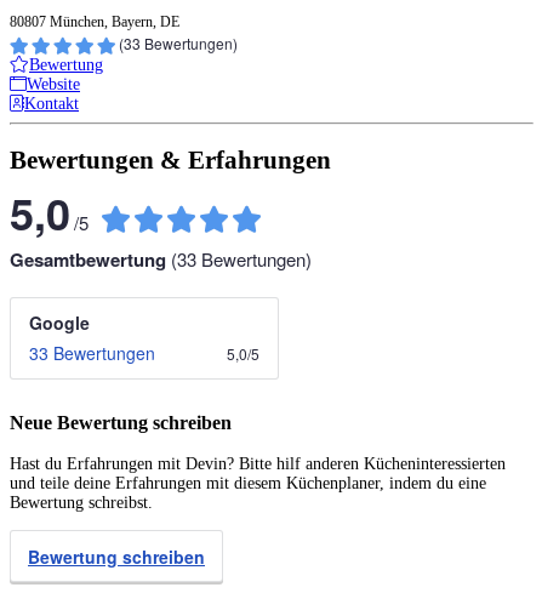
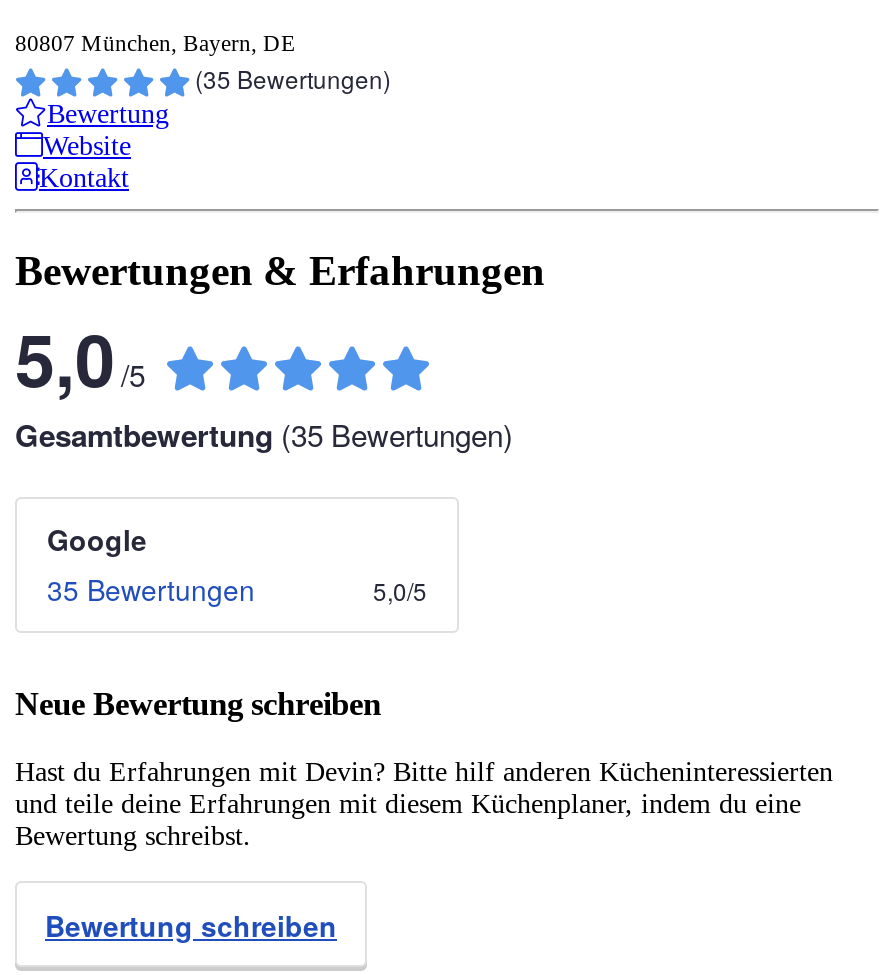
- (33 Bewertungen)
+ (35 Bewertungen)

- Gesamtbewertung (33 Bewertungen)
+ Gesamtbewertung (35 Bewertungen)

- 33 Bewertungen
+ 35 Bewertungen
